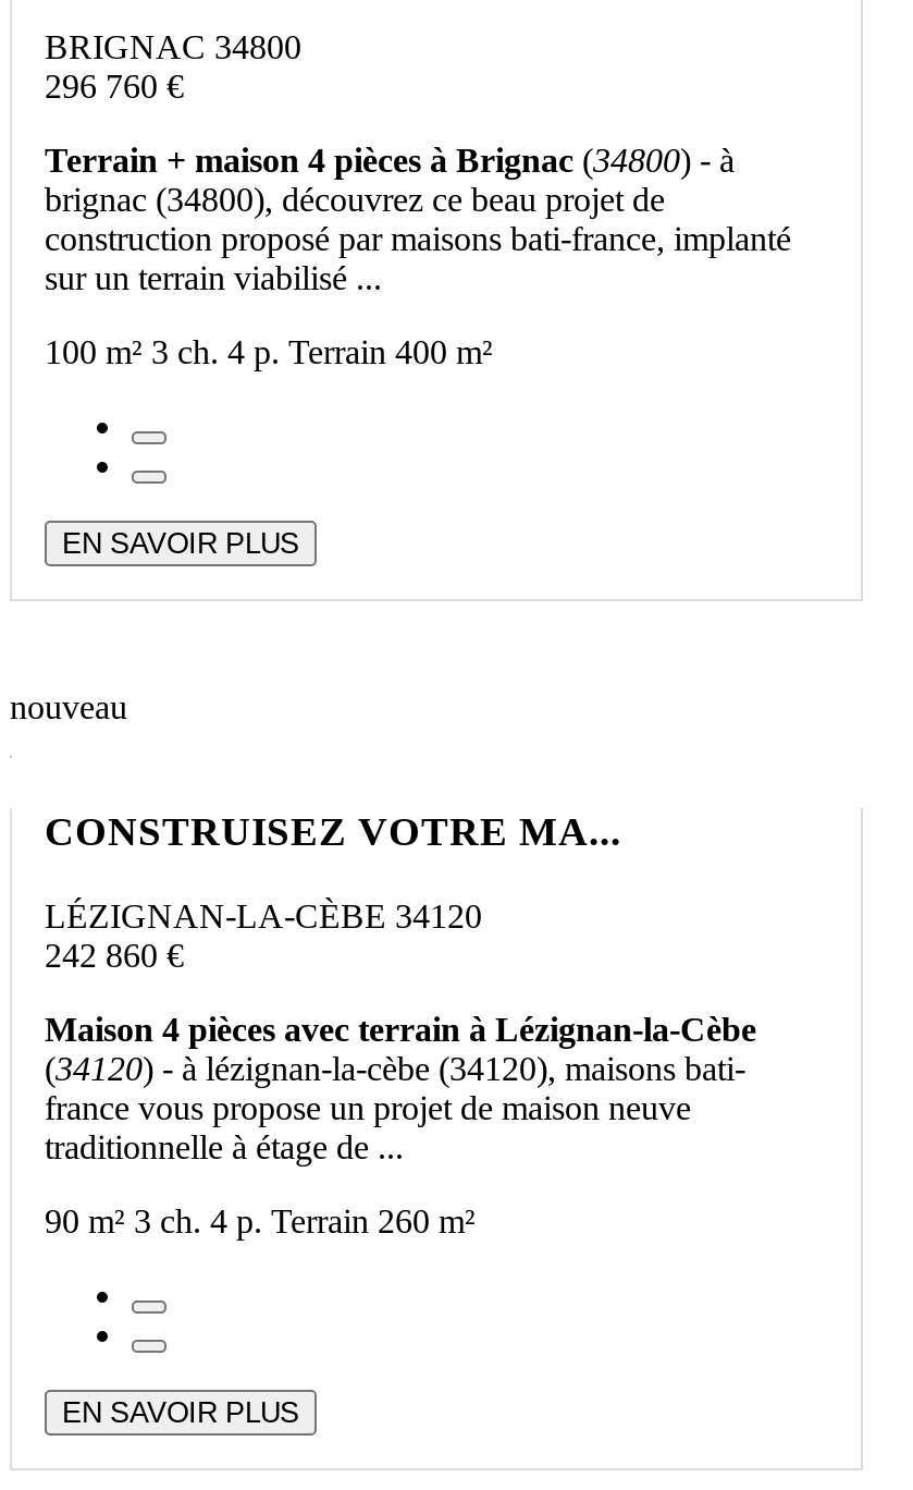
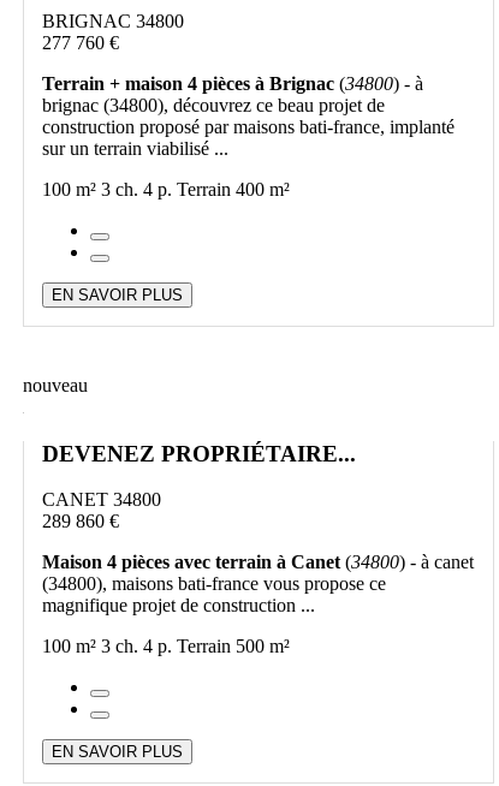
- 296 760 €
+ 277 760 €

- CONSTRUISEZ VOTRE MA...
+ DEVENEZ PROPRIÉTAIRE...

- LÉZIGNAN-LA-CÈBE 34120
- 242 860 €
+ CANET 34800
+ 289 860 €

- Maison 4 pièces avec terrain à Lézignan-la-Cèbe
- (34120) - à lézignan-la-cèbe (34120), maisons bati-
- france vous propose un projet de maison neuve
- traditionnelle à étage de ...
+ Maison 4 pièces avec terrain à Canet (34800) - à canet
+ (34800), maisons bati-france vous propose ce
+ magnifique projet de construction ...

- 90 m² 3 ch. 4 p. Terrain 260 m²
+ 100 m² 3 ch. 4 p. Terrain 500 m²
